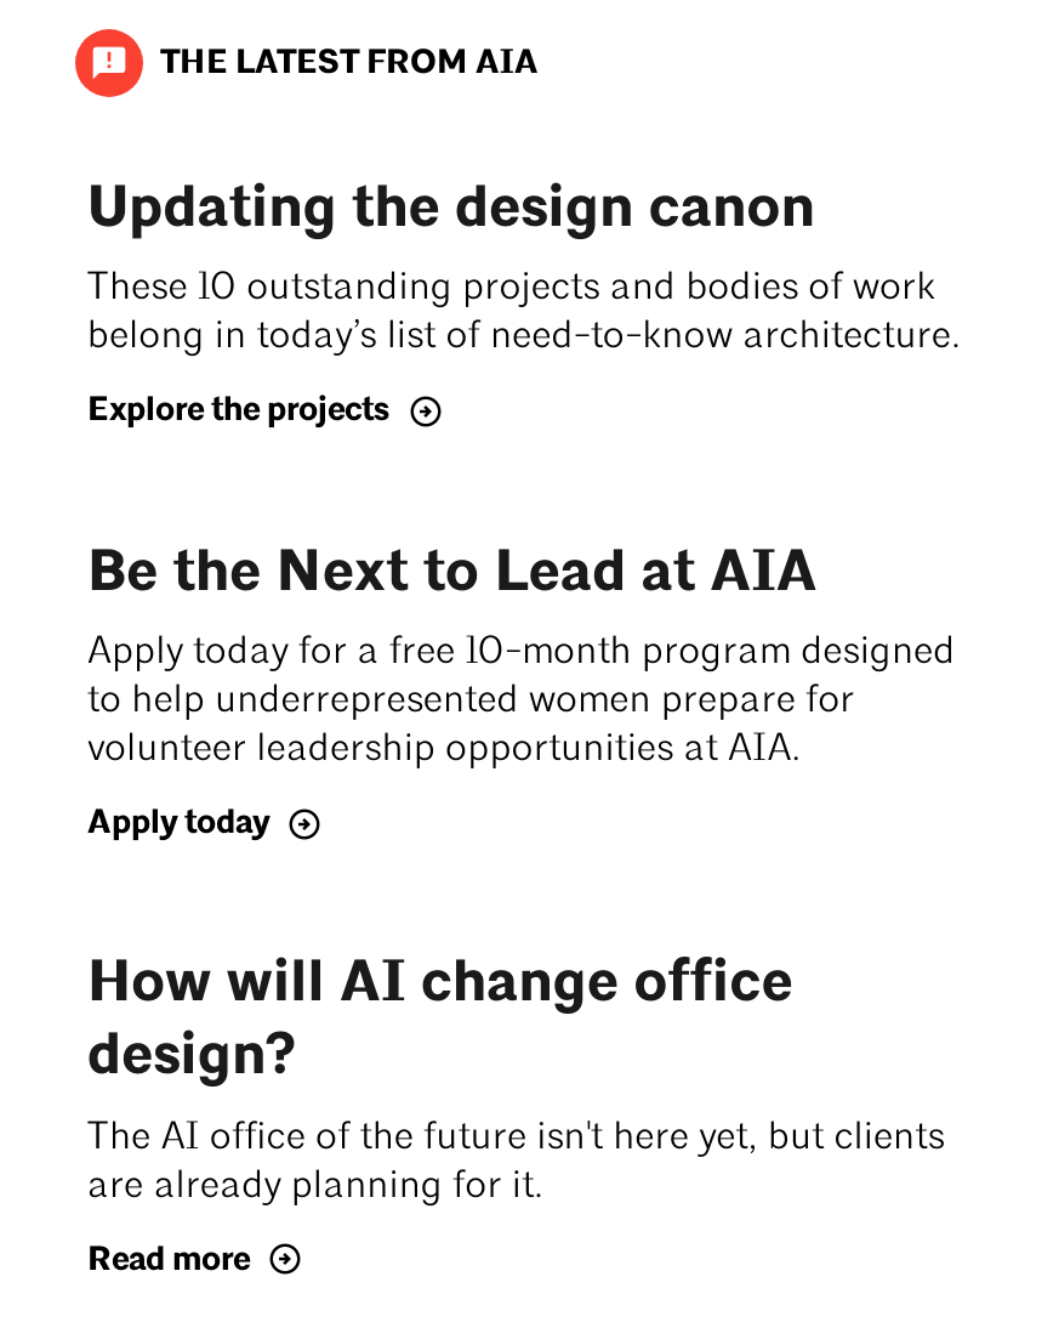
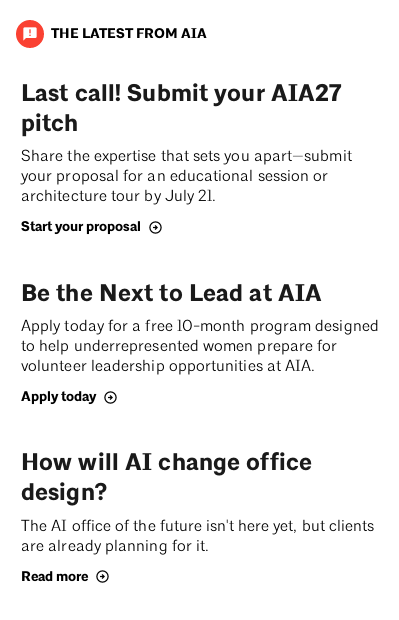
- Updating the design canon
- These 10 outstanding projects and bodies of work
- belong in today’s list of need-to-know architecture.
+ Last call! Submit your AIA27
+ pitch
+ Share the expertise that sets you apart—submit
+ your proposal for an educational session or
+ architecture tour by July 21.

- Explore the projects
+ Start your proposal
